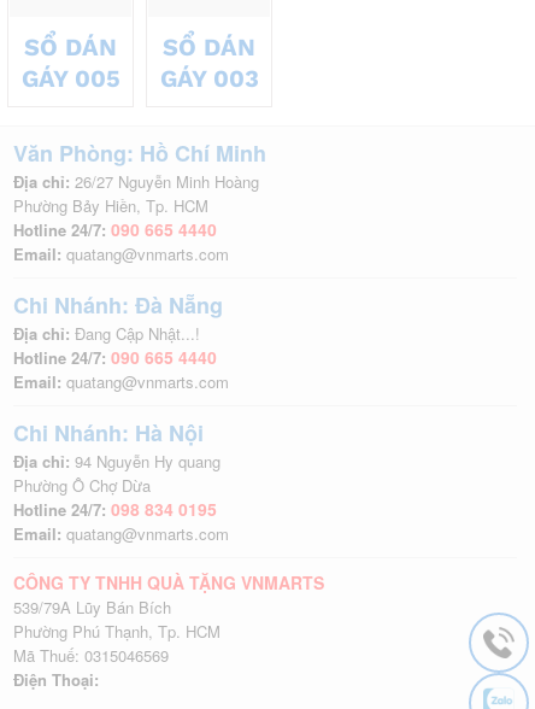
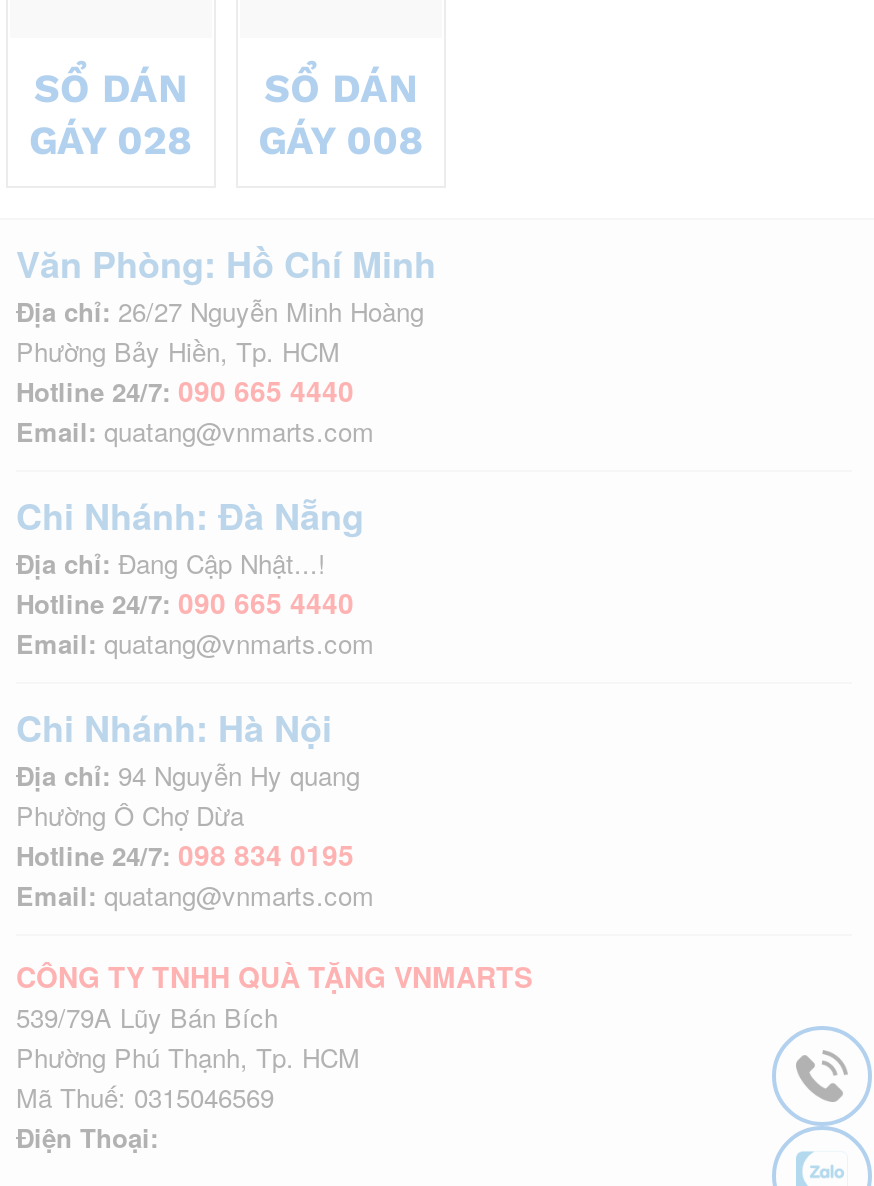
- GÁY 005
+ GÁY 028

- GÁY 003
+ GÁY 008
